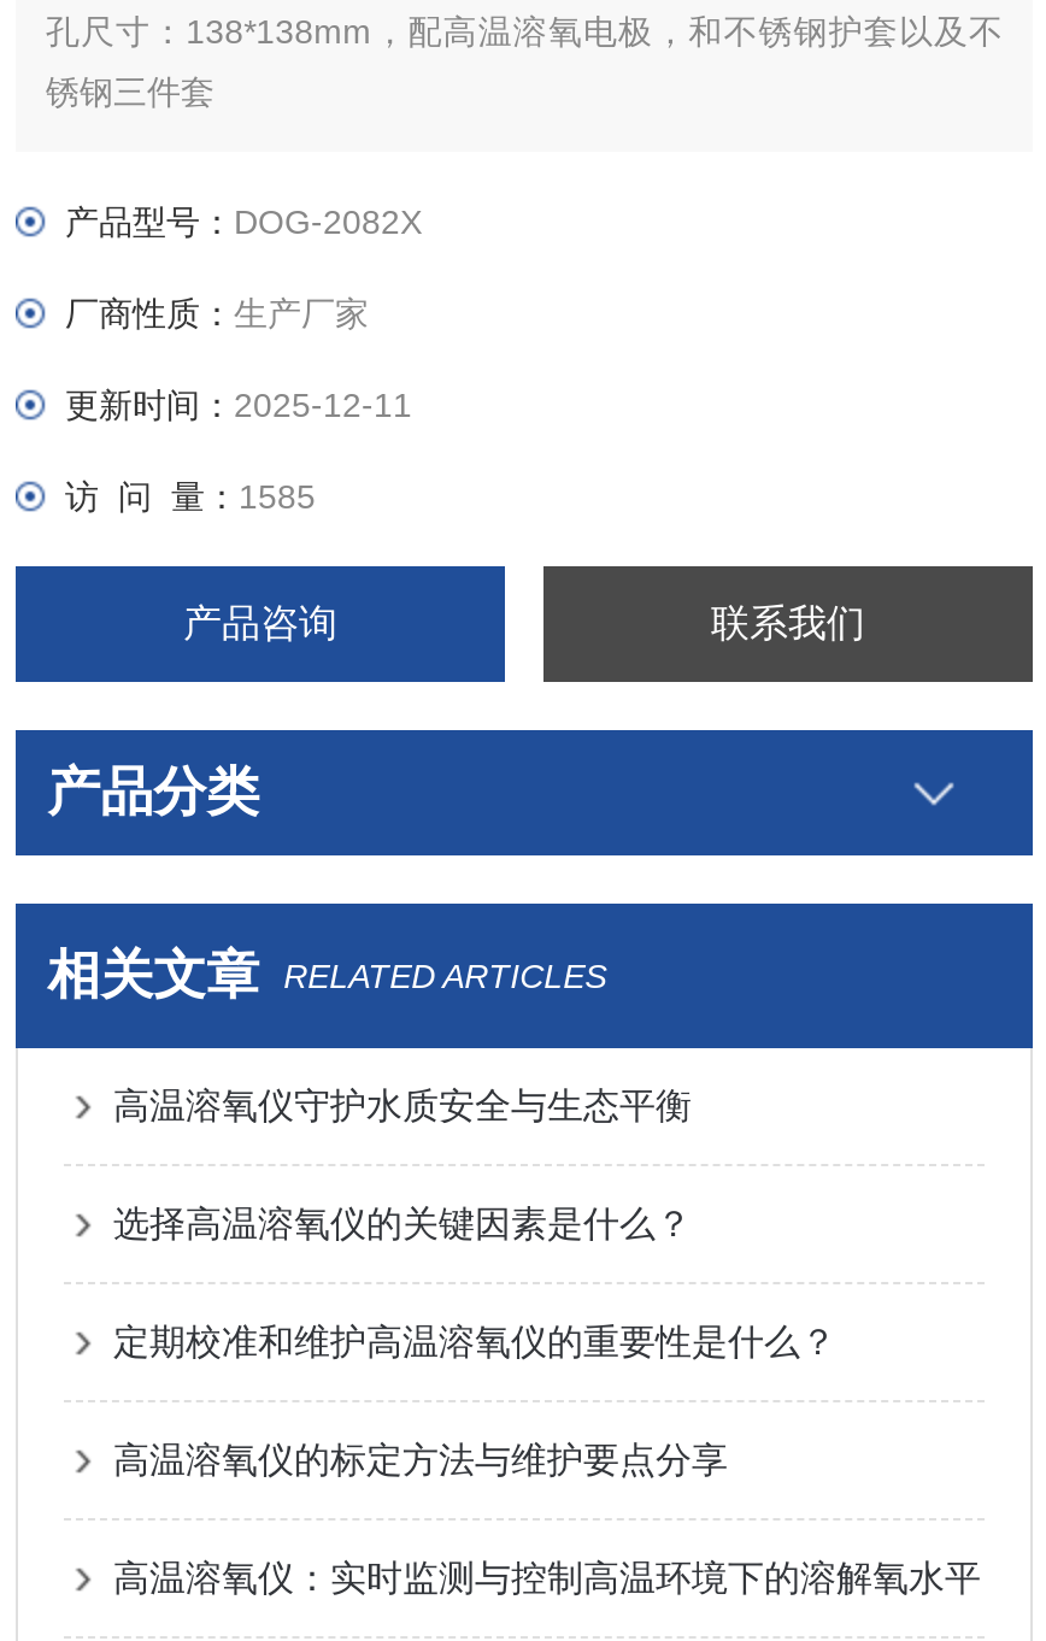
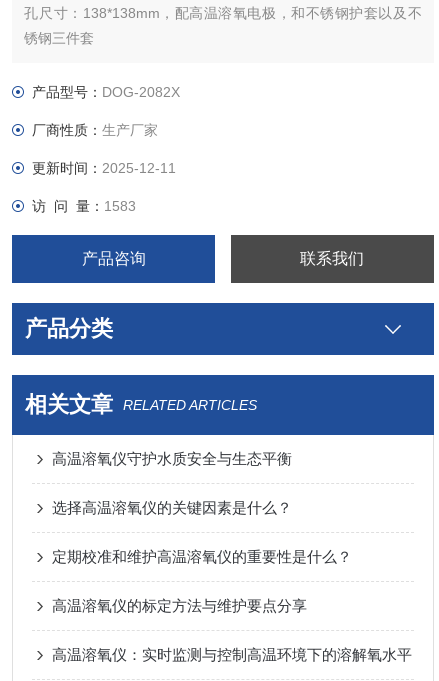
- 访 问 量：1585
+ 访 问 量：1583
